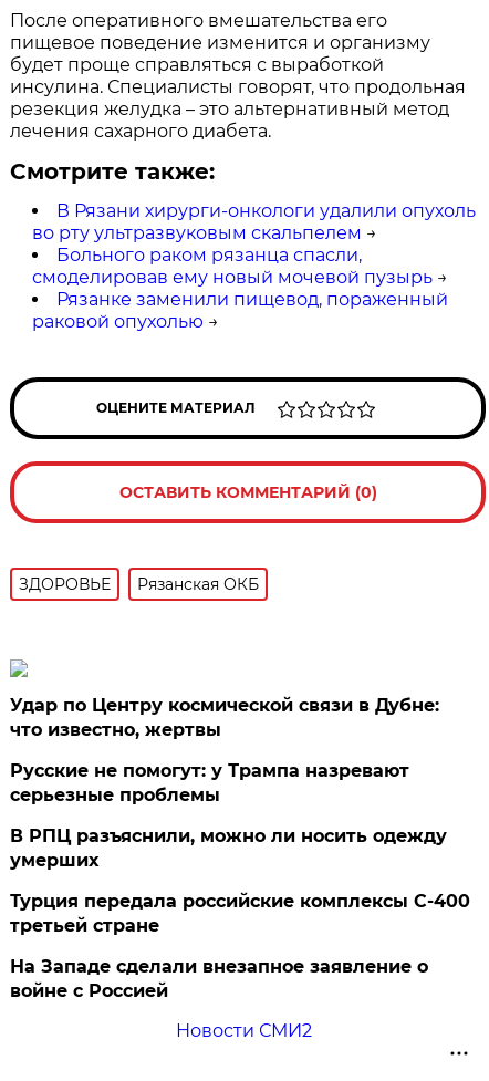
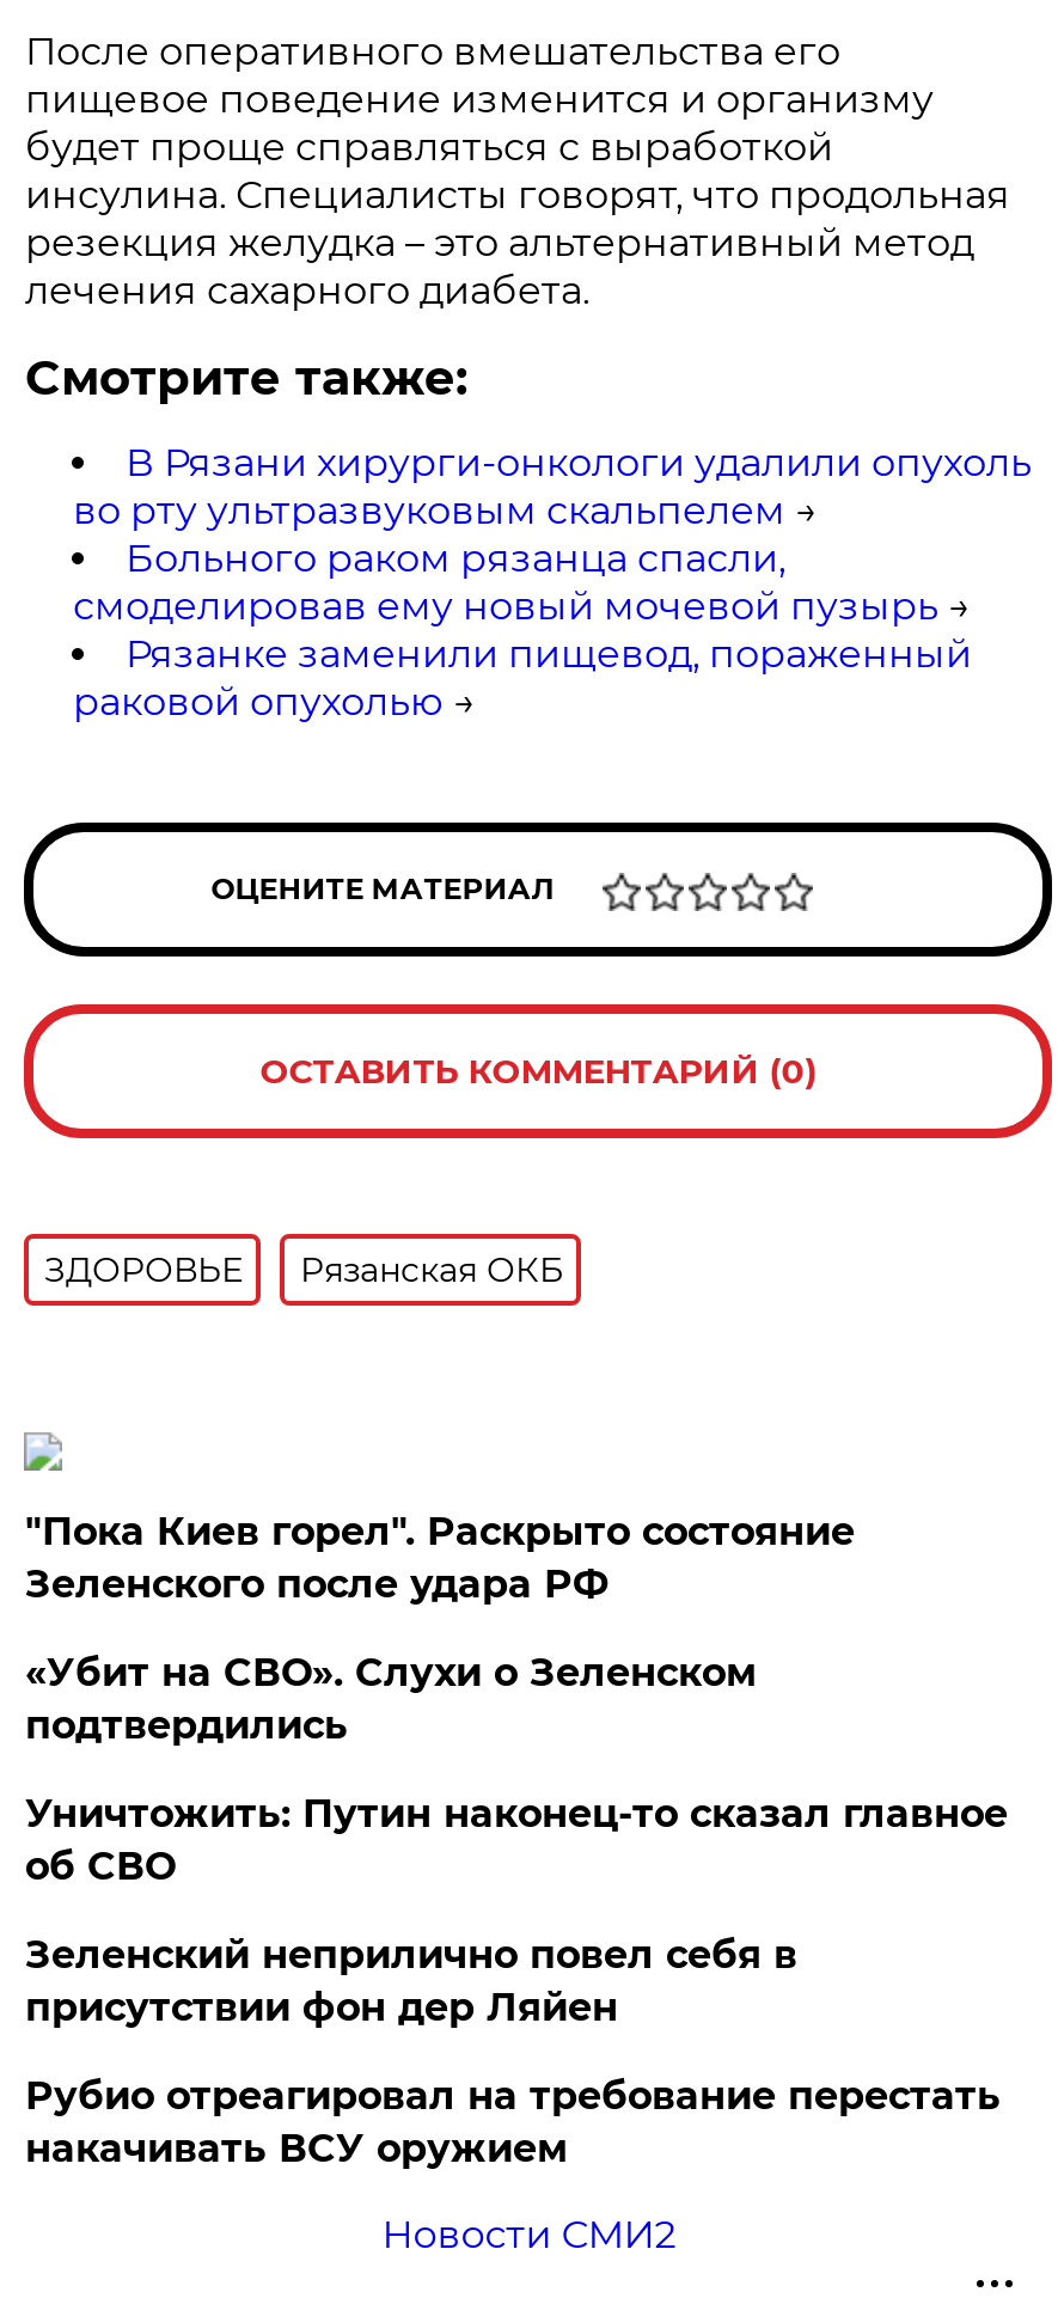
- Удар по Центру космической связи в Дубне:
- что известно, жертвы
+ "Пока Киев горел". Раскрыто состояние
+ Зеленского после удара РФ

- Русские не помогут: у Трампа назревают
- серьезные проблемы
+ «Убит на СВО». Слухи о Зеленском
+ подтвердились

- В РПЦ разъяснили, можно ли носить одежду
- умерших
+ Уничтожить: Путин наконец-то сказал главное
+ об СВО

- Турция передала российские комплексы С-400
- третьей стране
+ Зеленский неприлично повел cебя в
+ присутствии фон дер Ляйен

- На Западе сделали внезапное заявление о
- войне с Россией
+ Рубио отреагировал на требование перестать
+ накачивать ВСУ оружием
